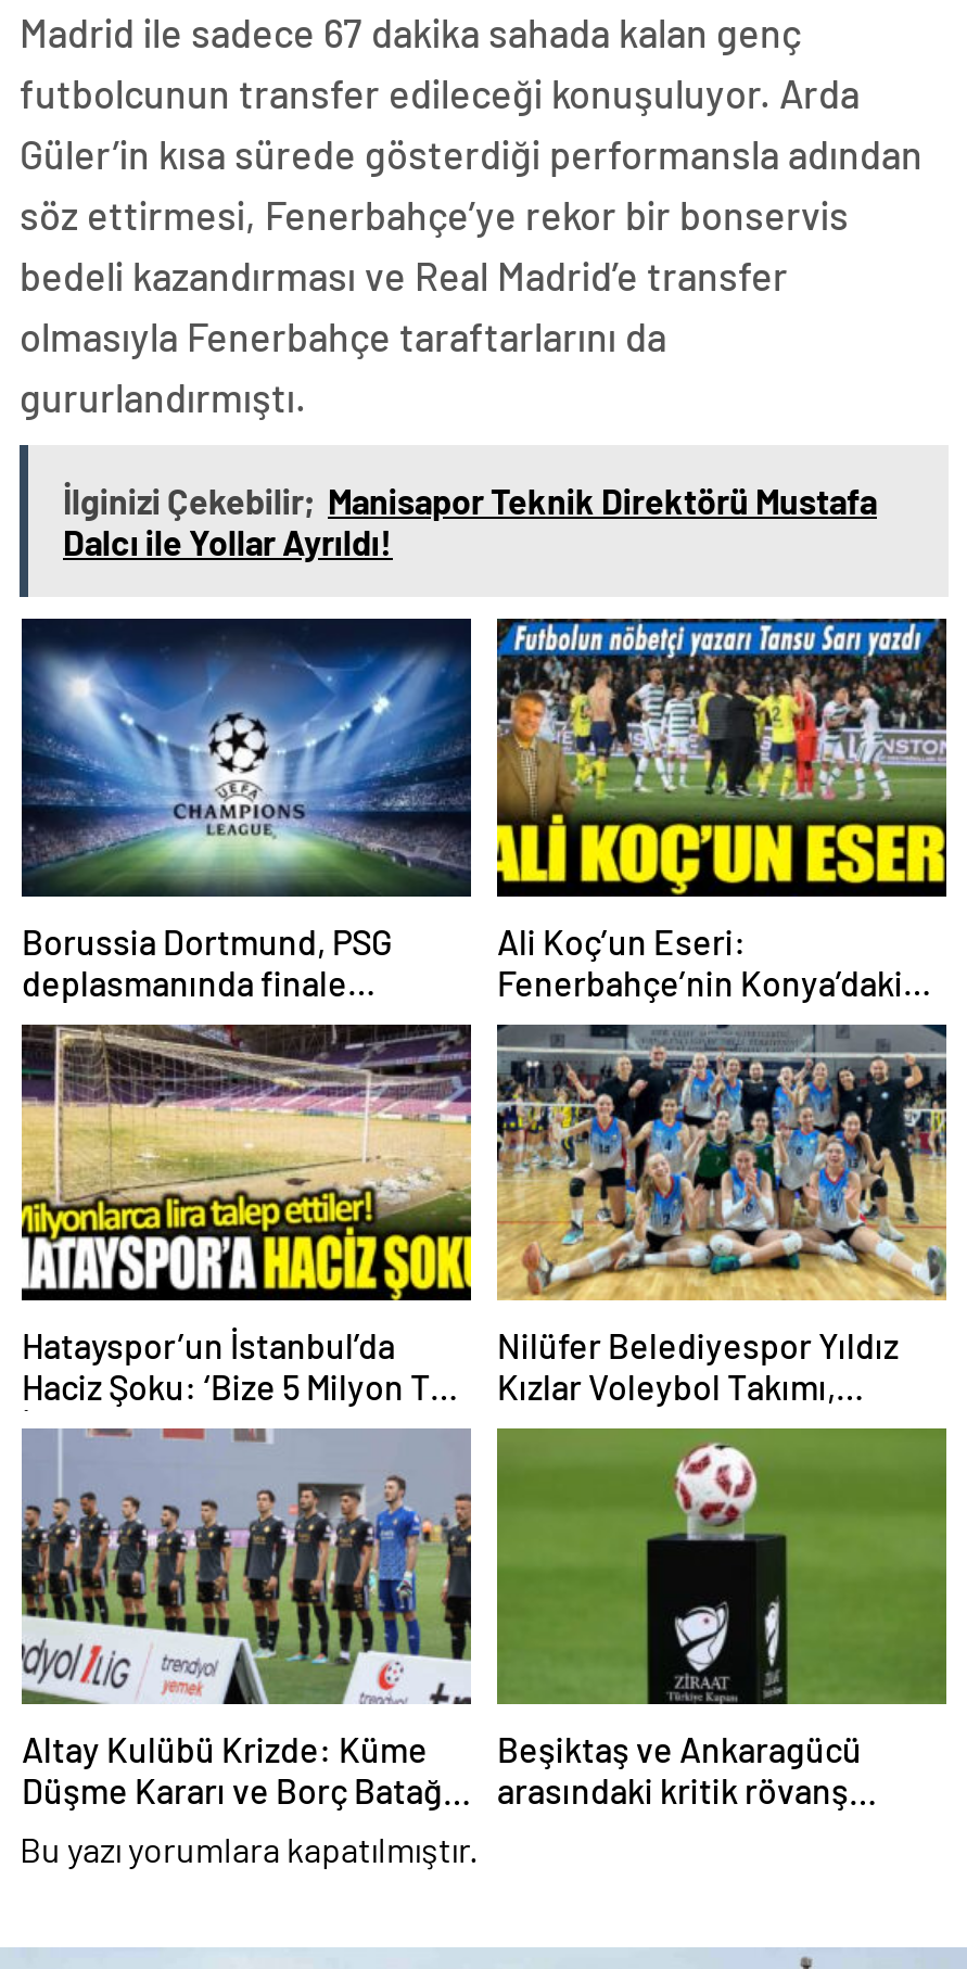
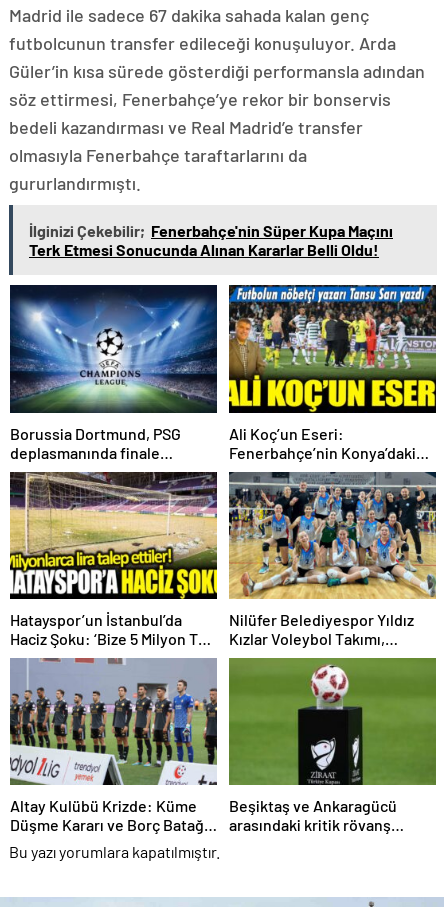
- İlginizi Çekebilir; Manisapor Teknik Direktörü Mustafa
- Dalcı ile Yollar Ayrıldı!
+ İlginizi Çekebilir; Fenerbahçe'nin Süper Kupa Maçını
+ Terk Etmesi Sonucunda Alınan Kararlar Belli Oldu!
